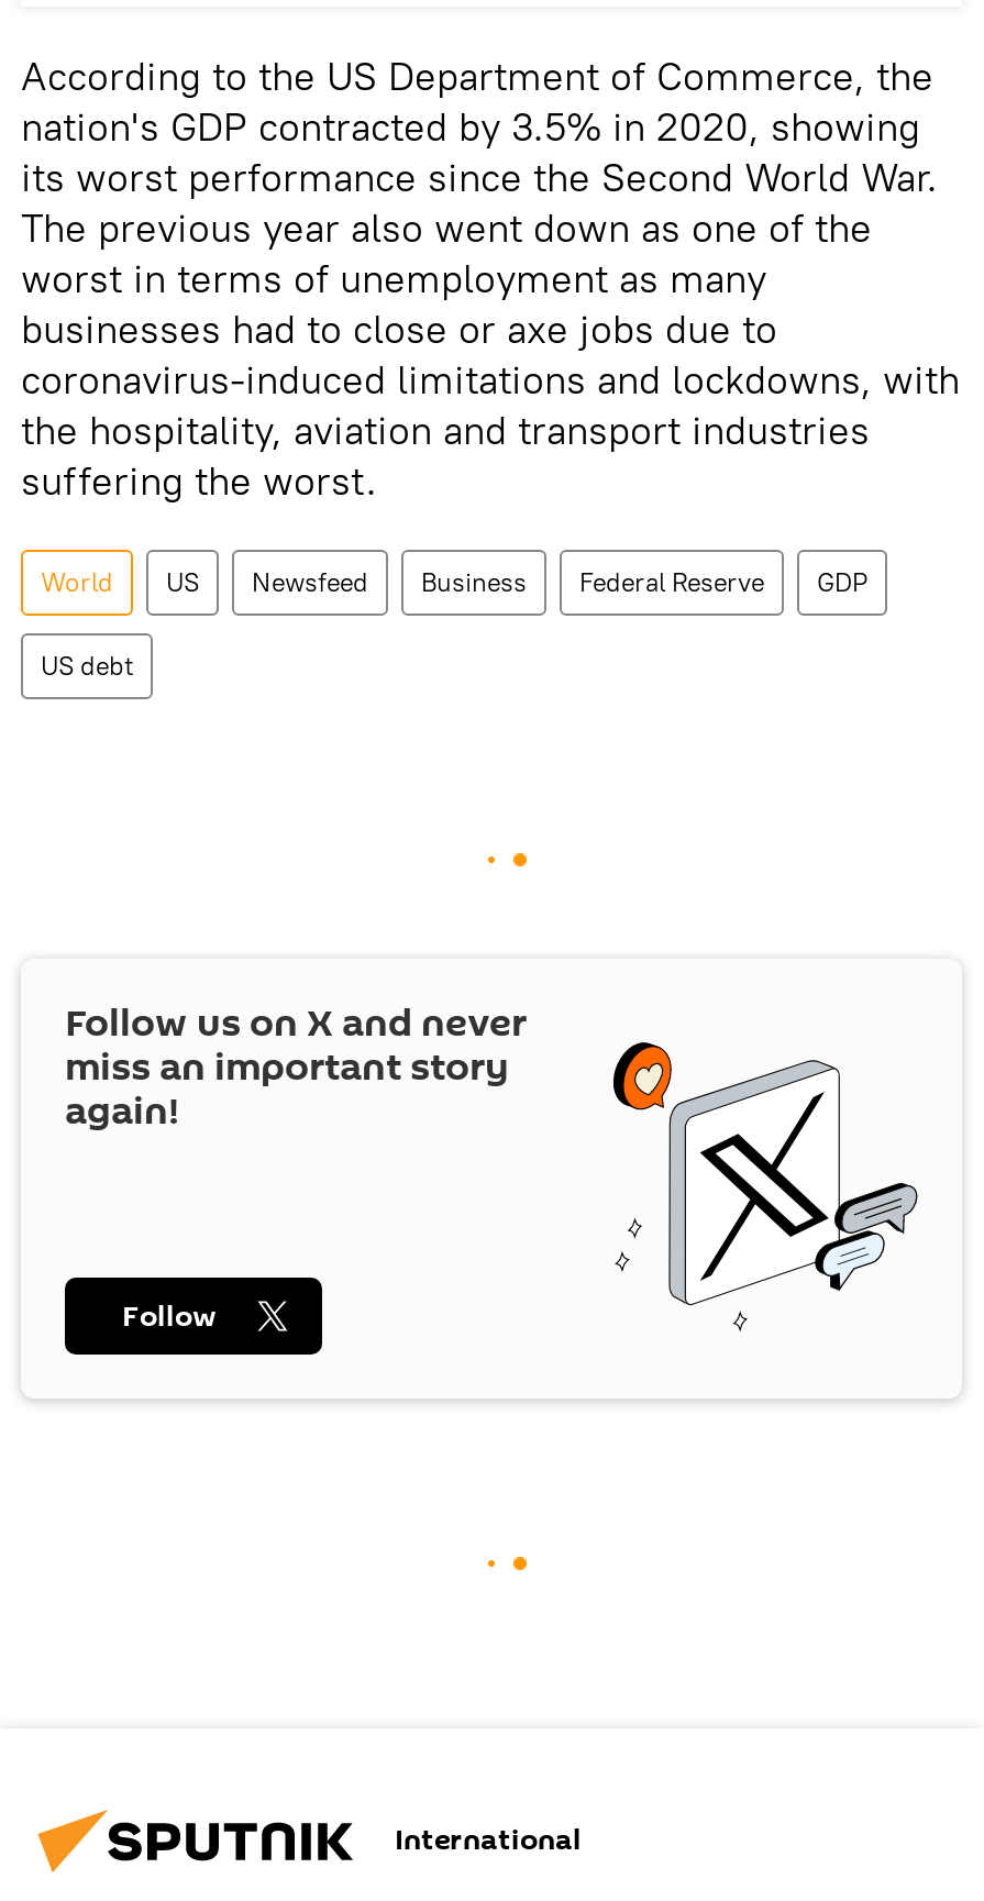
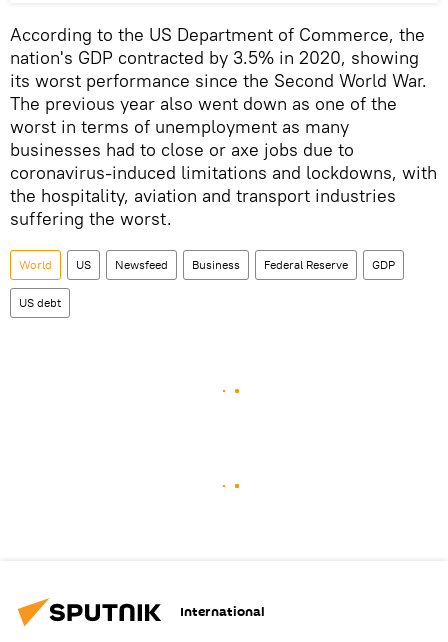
- [image]
- Follow us on X and never
- miss an important story
- again!

- Follow
